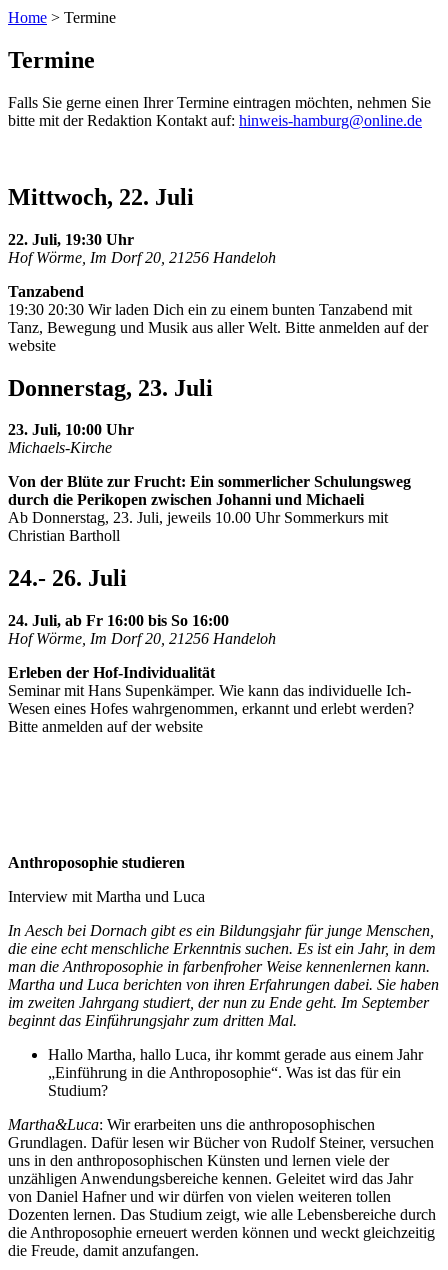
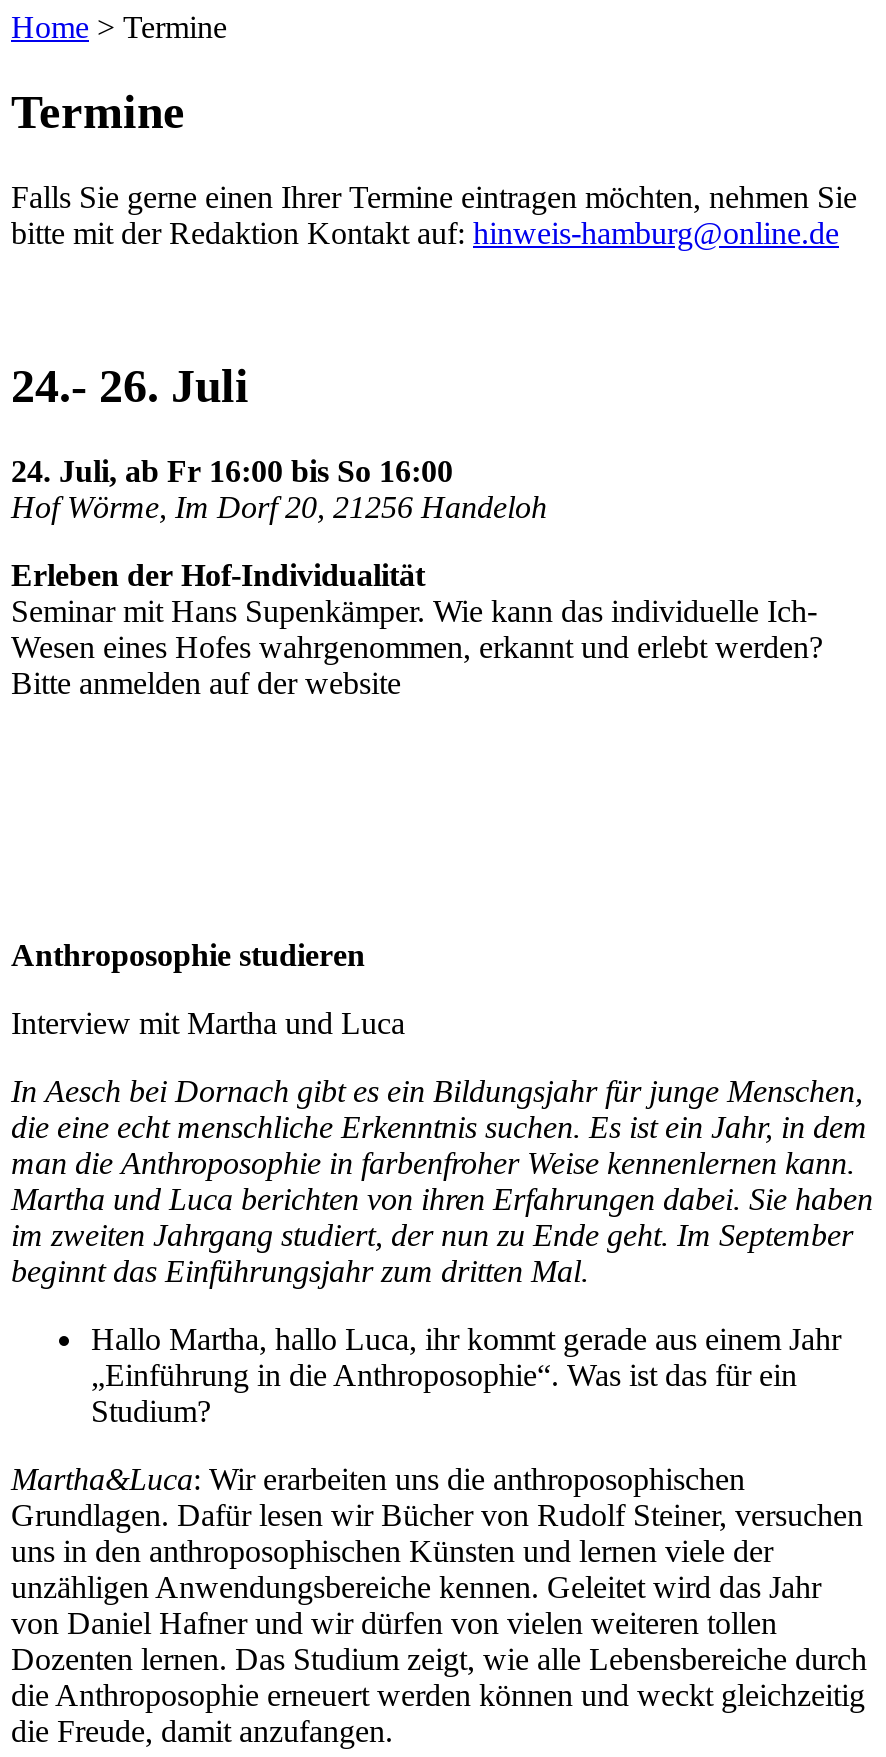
- Mittwoch, 22. Juli
- 22. Juli, 19:30 Uhr
- Hof Wörme, Im Dorf 20, 21256 Handeloh
- Tanzabend
- 19:30 20:30 Wir laden Dich ein zu einem bunten Tanzabend mit
- Tanz, Bewegung und Musik aus aller Welt. Bitte anmelden auf der
- website
- Donnerstag, 23. Juli
- 23. Juli, 10:00 Uhr
- Michaels-Kirche
- Von der Blüte zur Frucht: Ein sommerlicher Schulungsweg
- durch die Perikopen zwischen Johanni und Michaeli
- Ab Donnerstag, 23. Juli, jeweils 10.00 Uhr Sommerkurs mit
- Christian Bartholl
